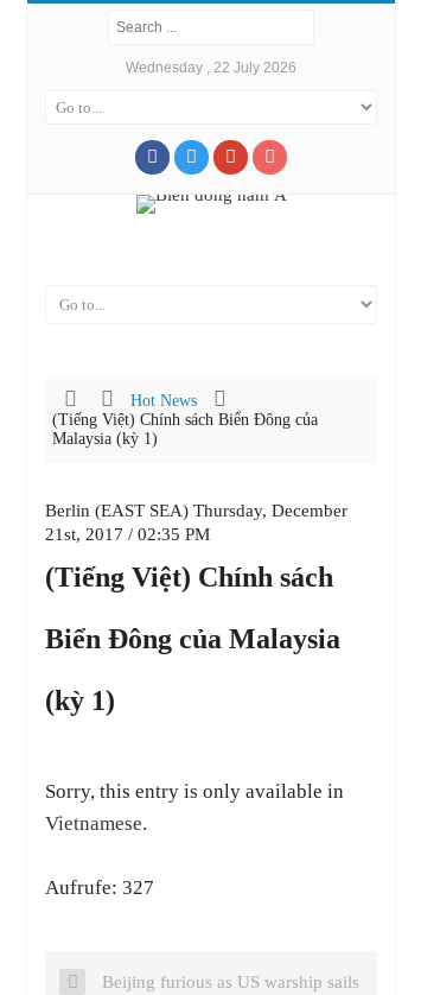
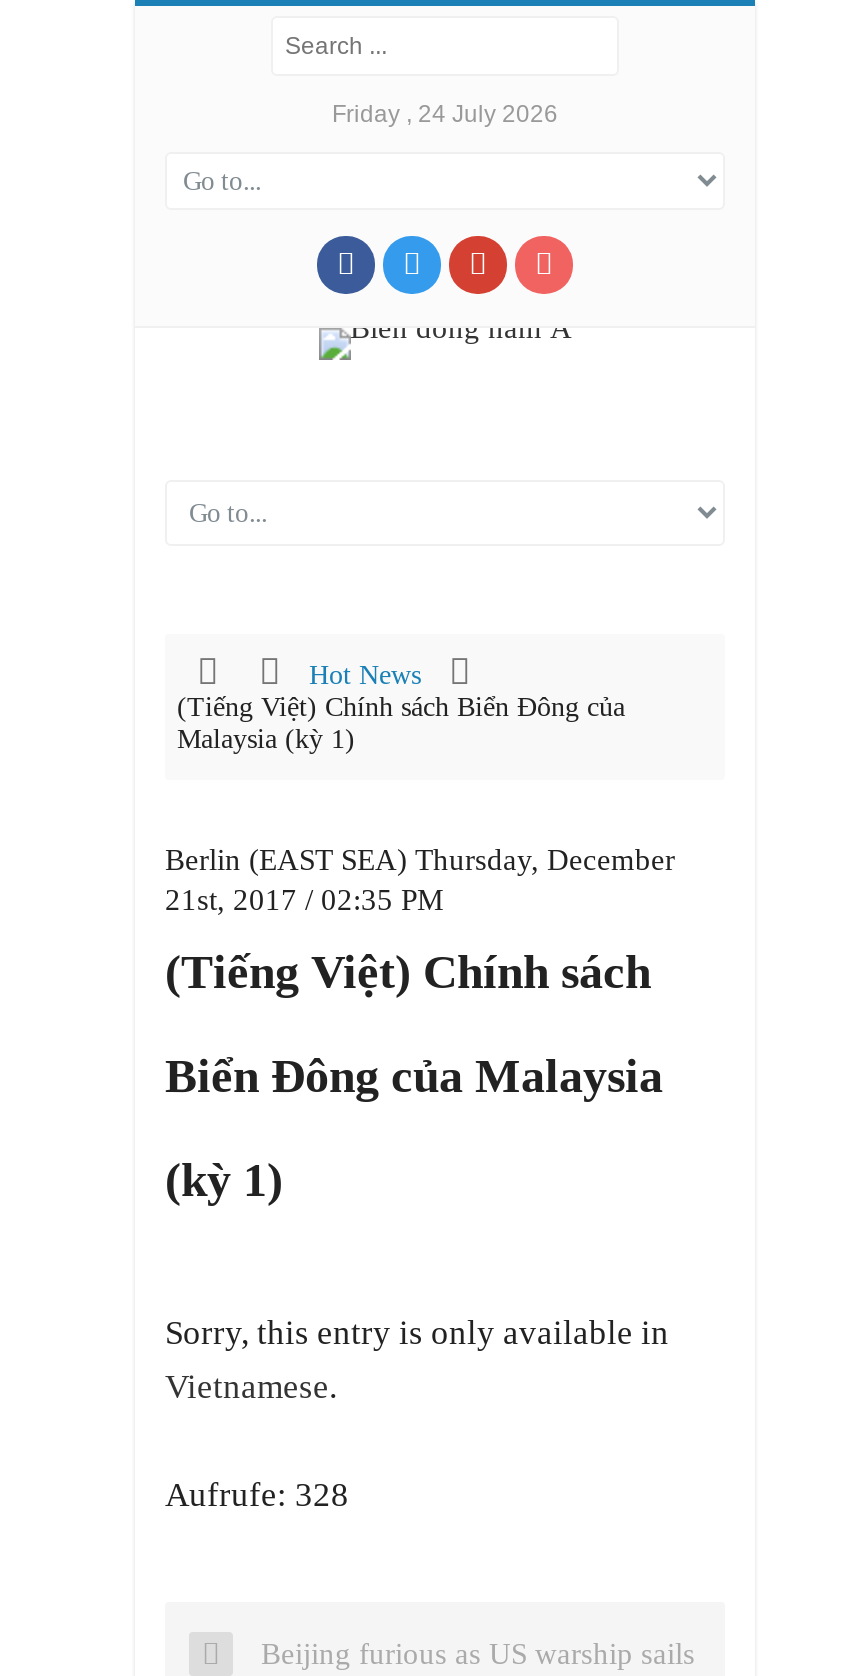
- Wednesday , 22 July 2026
+ Friday , 24 July 2026

- Aufrufe: 327
+ Aufrufe: 328
